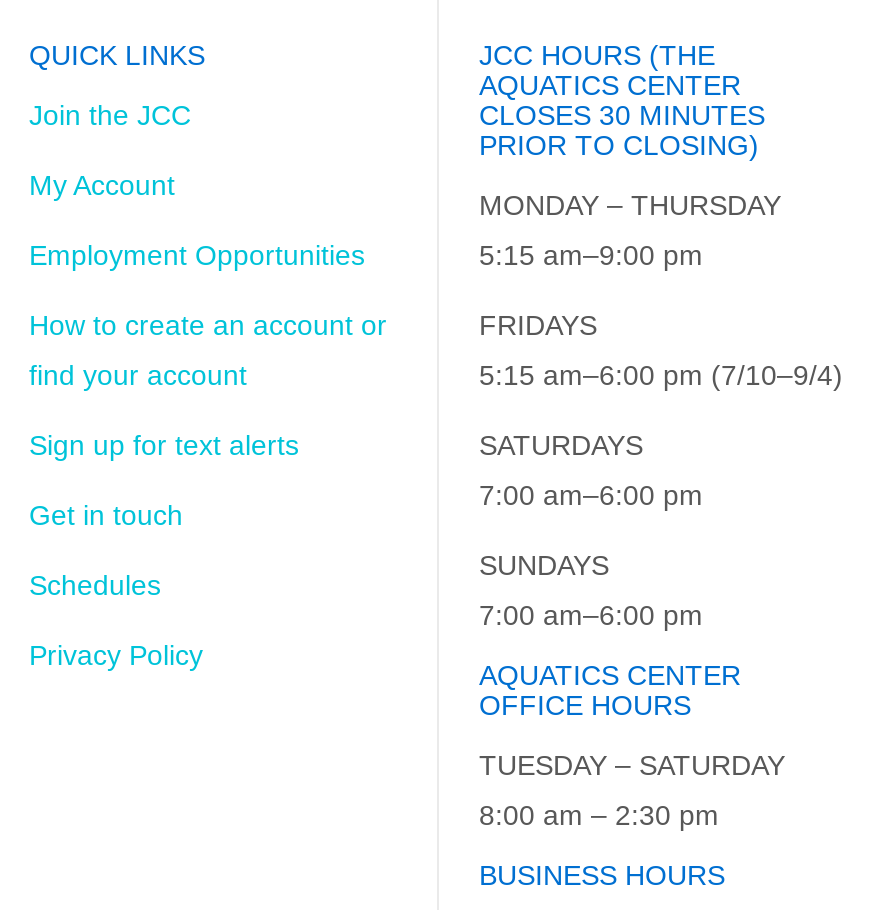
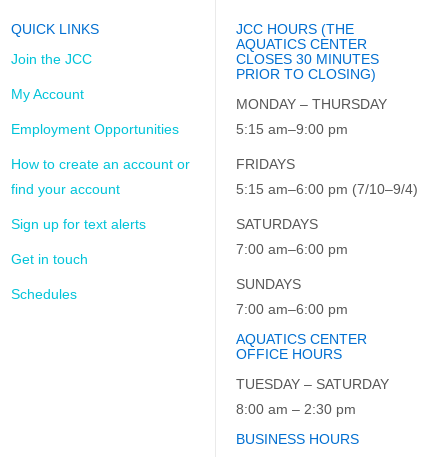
- Privacy Policy
